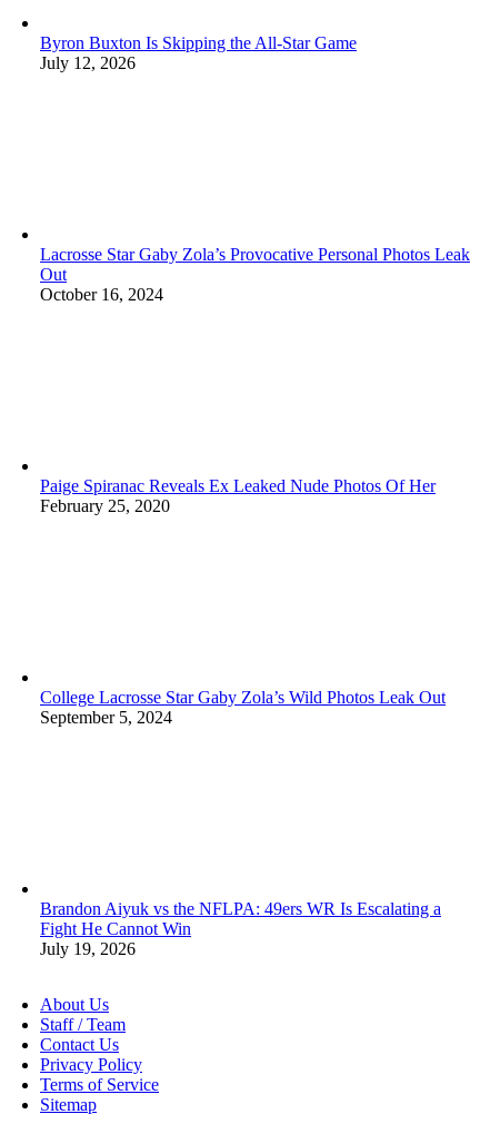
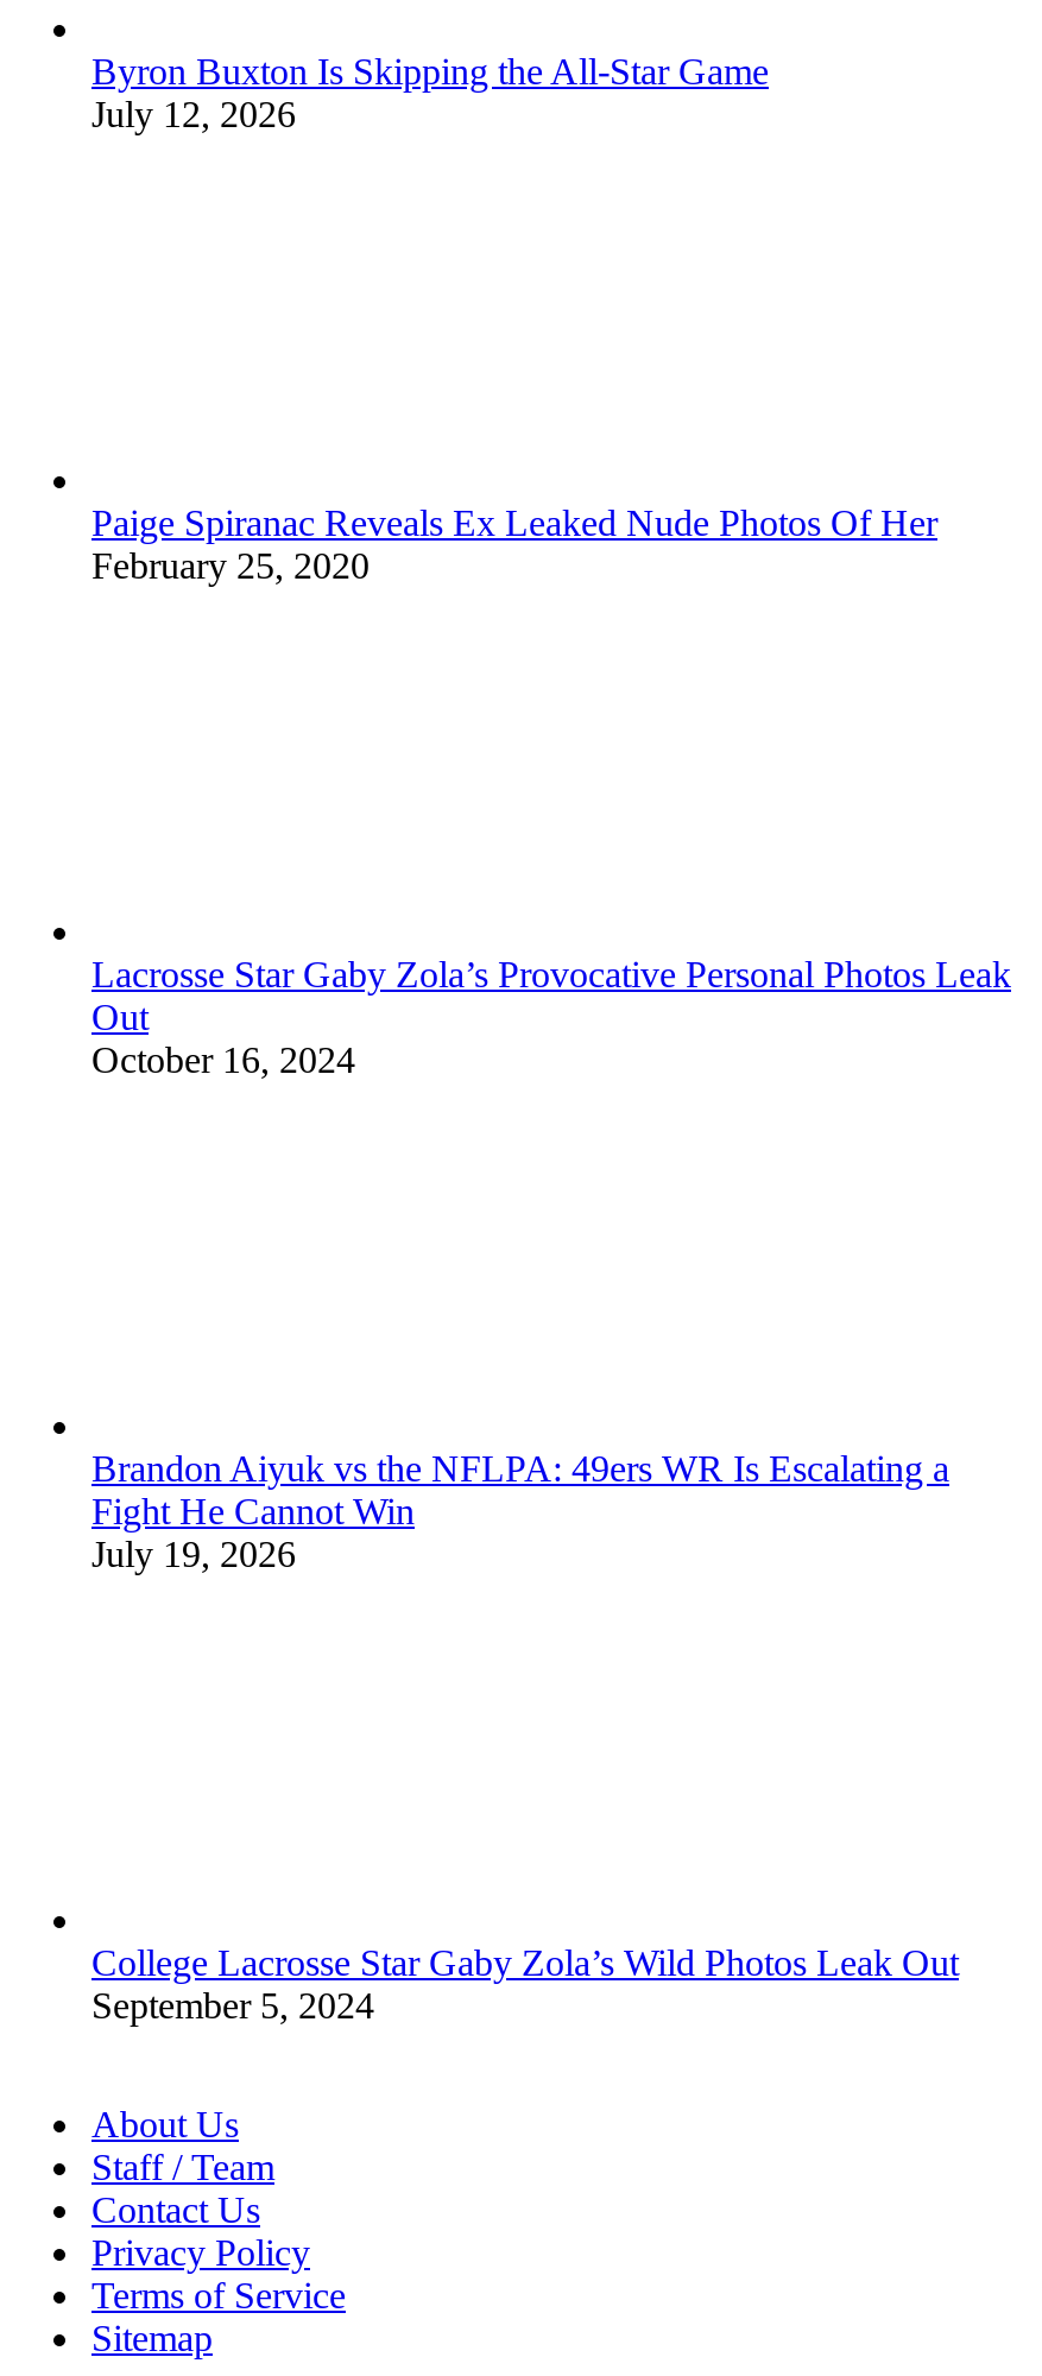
moved down: Lacrosse Star Gaby Zola’s Provocative Personal Photos Leak | Out | October 16, 2024

moved up: Paige Spiranac Reveals Ex Leaked Nude Photos Of Her | February 25, 2020

moved down: College Lacrosse Star Gaby Zola’s Wild Photos Leak Out | September 5, 2024

moved up: Brandon Aiyuk vs the NFLPA: 49ers WR Is Escalating a | Fight He Cannot Win | July 19, 2026
